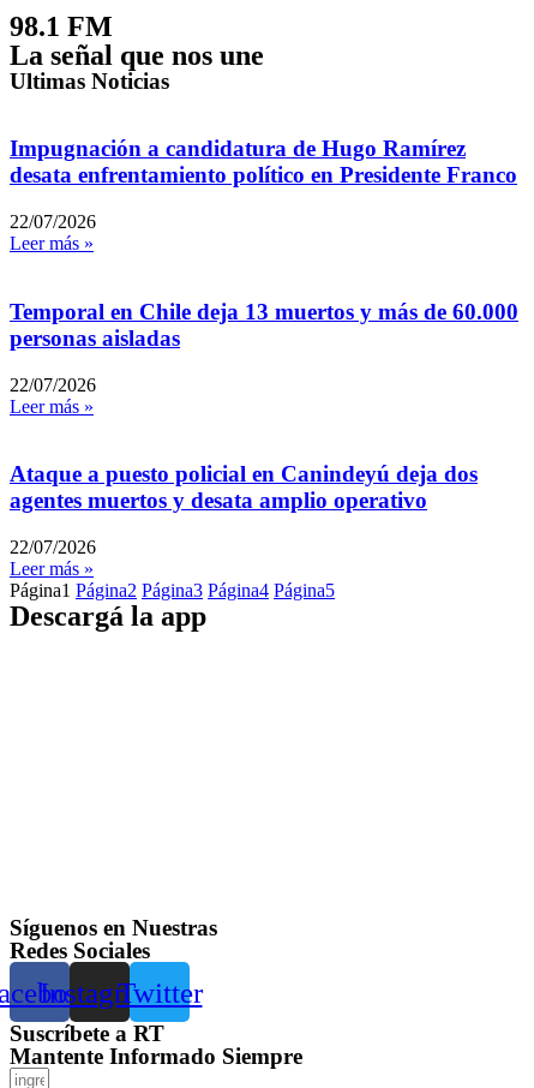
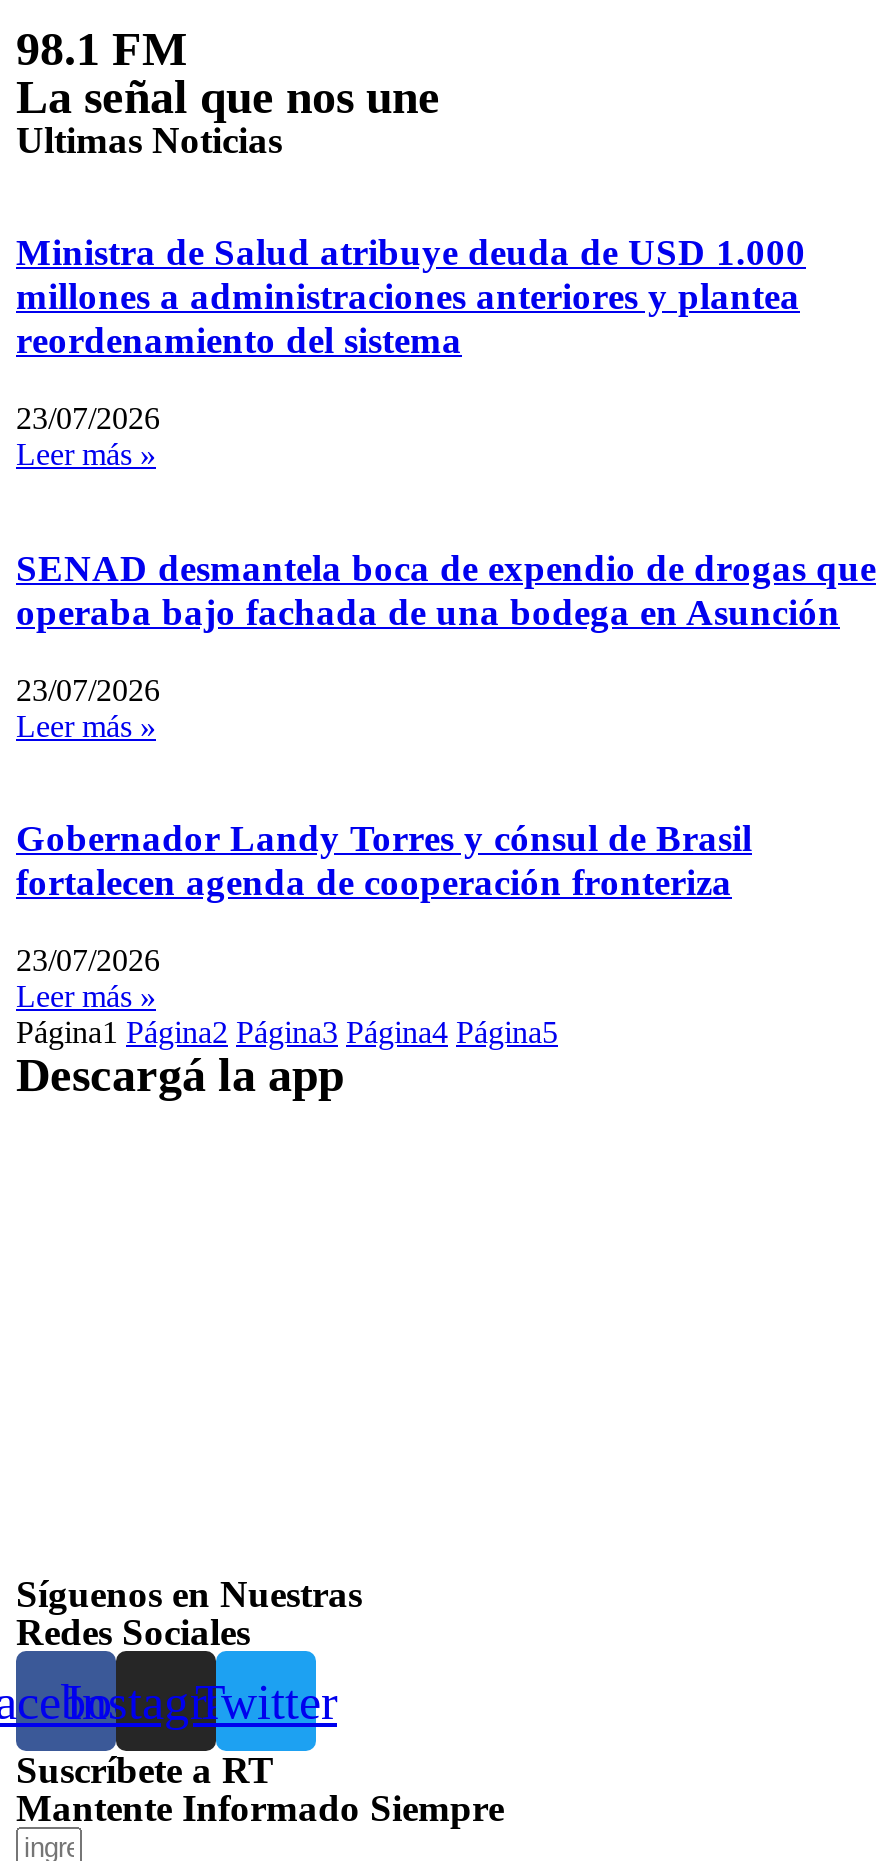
- Impugnación a candidatura de Hugo Ramírez
- desata enfrentamiento político en Presidente Franco
+ Ministra de Salud atribuye deuda de USD 1.000
+ millones a administraciones anteriores y plantea
+ reordenamiento del sistema

- 22/07/2026
+ 23/07/2026

- Temporal en Chile deja 13 muertos y más de 60.000
- personas aisladas
+ SENAD desmantela boca de expendio de drogas que
+ operaba bajo fachada de una bodega en Asunción

- 22/07/2026
+ 23/07/2026

- Ataque a puesto policial en Canindeyú deja dos
- agentes muertos y desata amplio operativo
+ Gobernador Landy Torres y cónsul de Brasil
+ fortalecen agenda de cooperación fronteriza

- 22/07/2026
+ 23/07/2026
